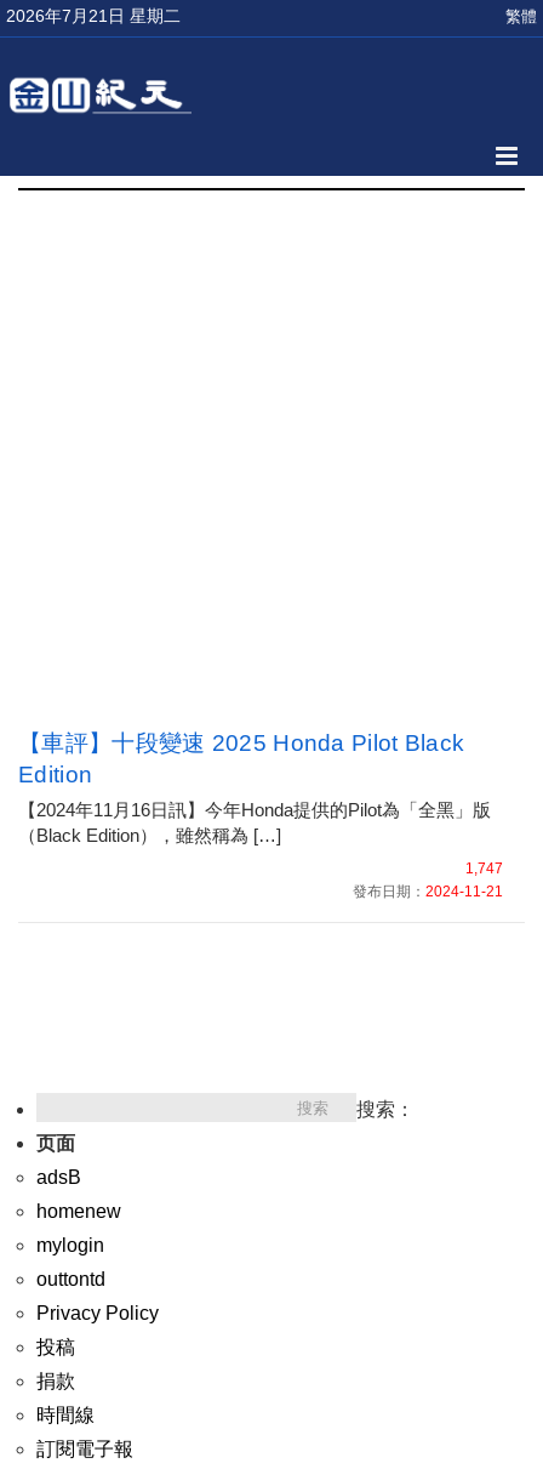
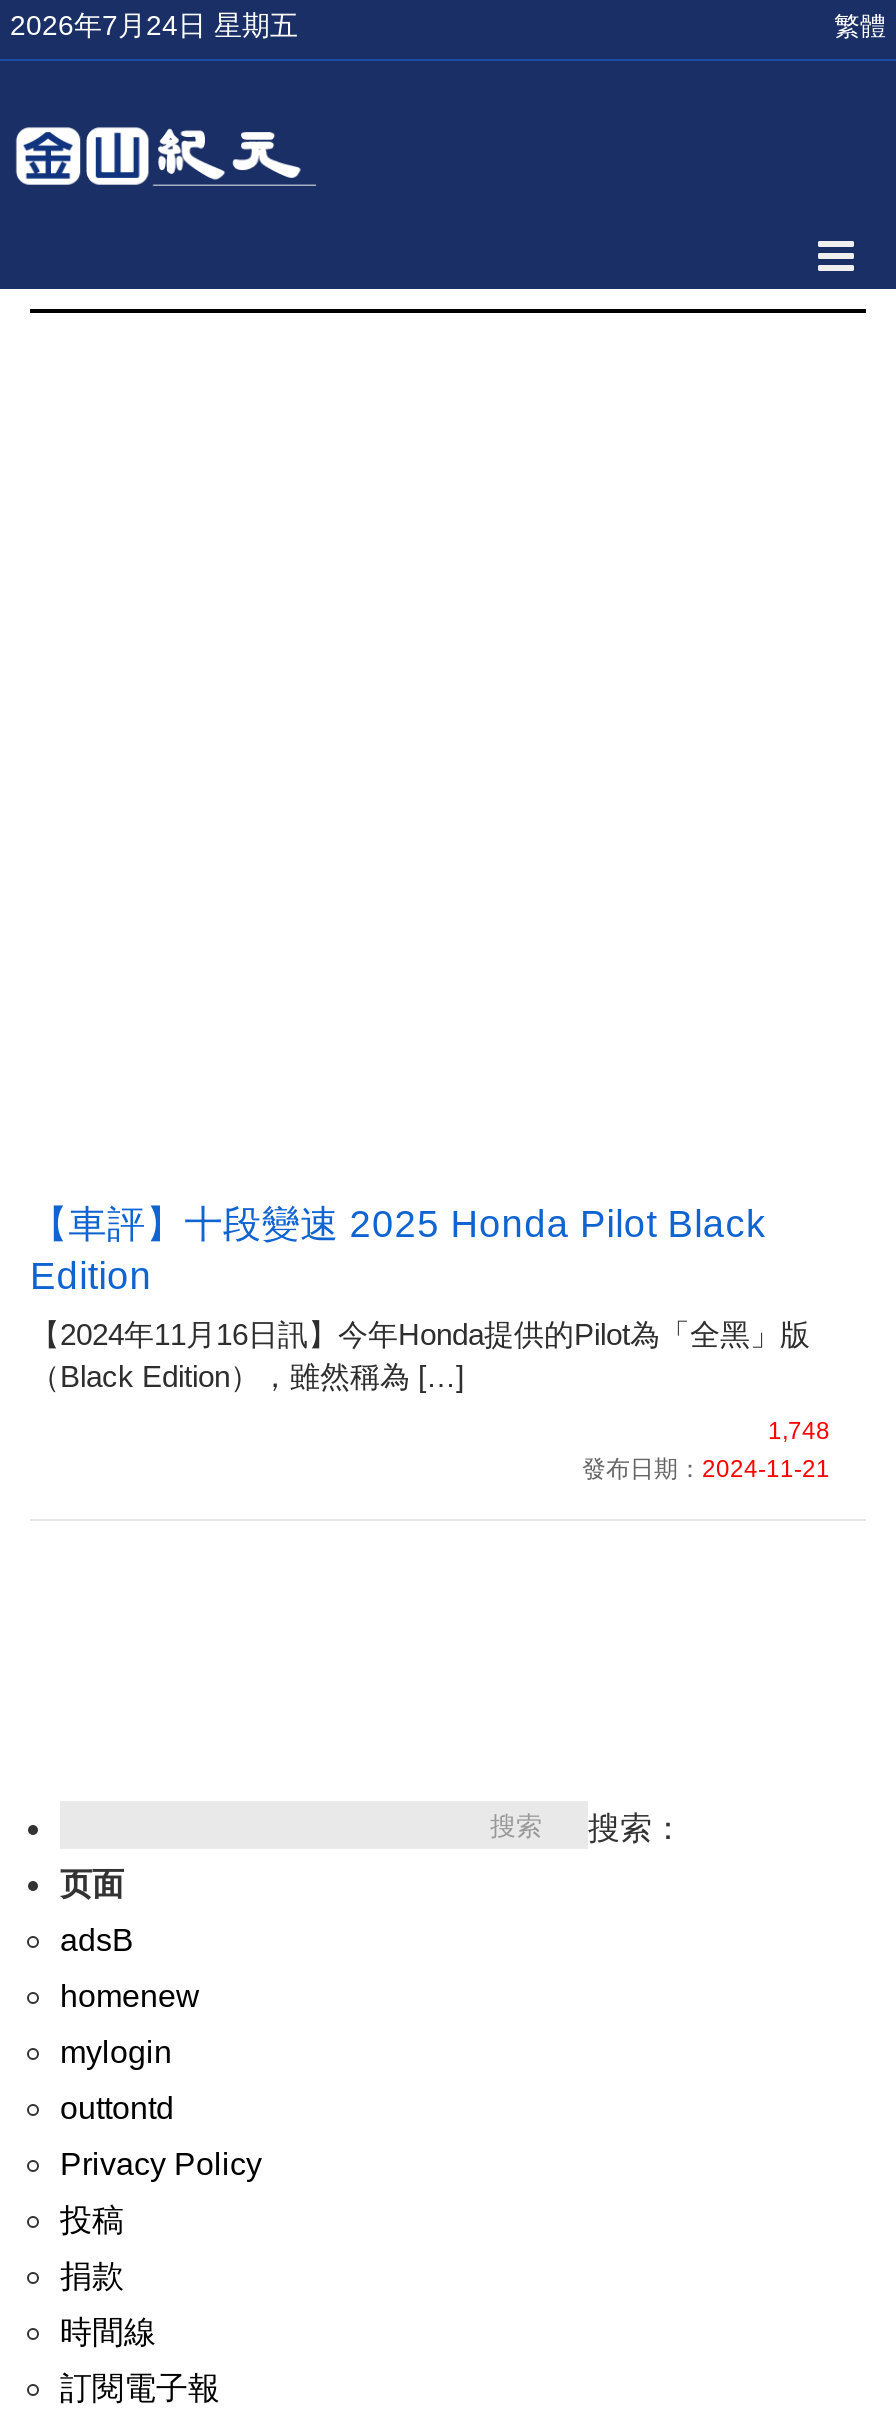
- 2026年7月21日 星期二
+ 2026年7月24日 星期五

- 1,747
+ 1,748
